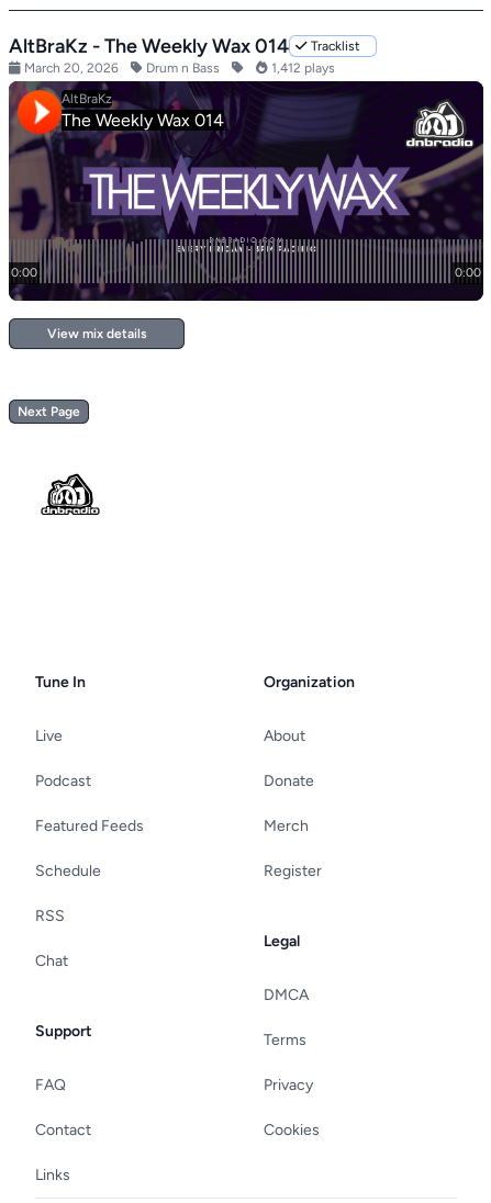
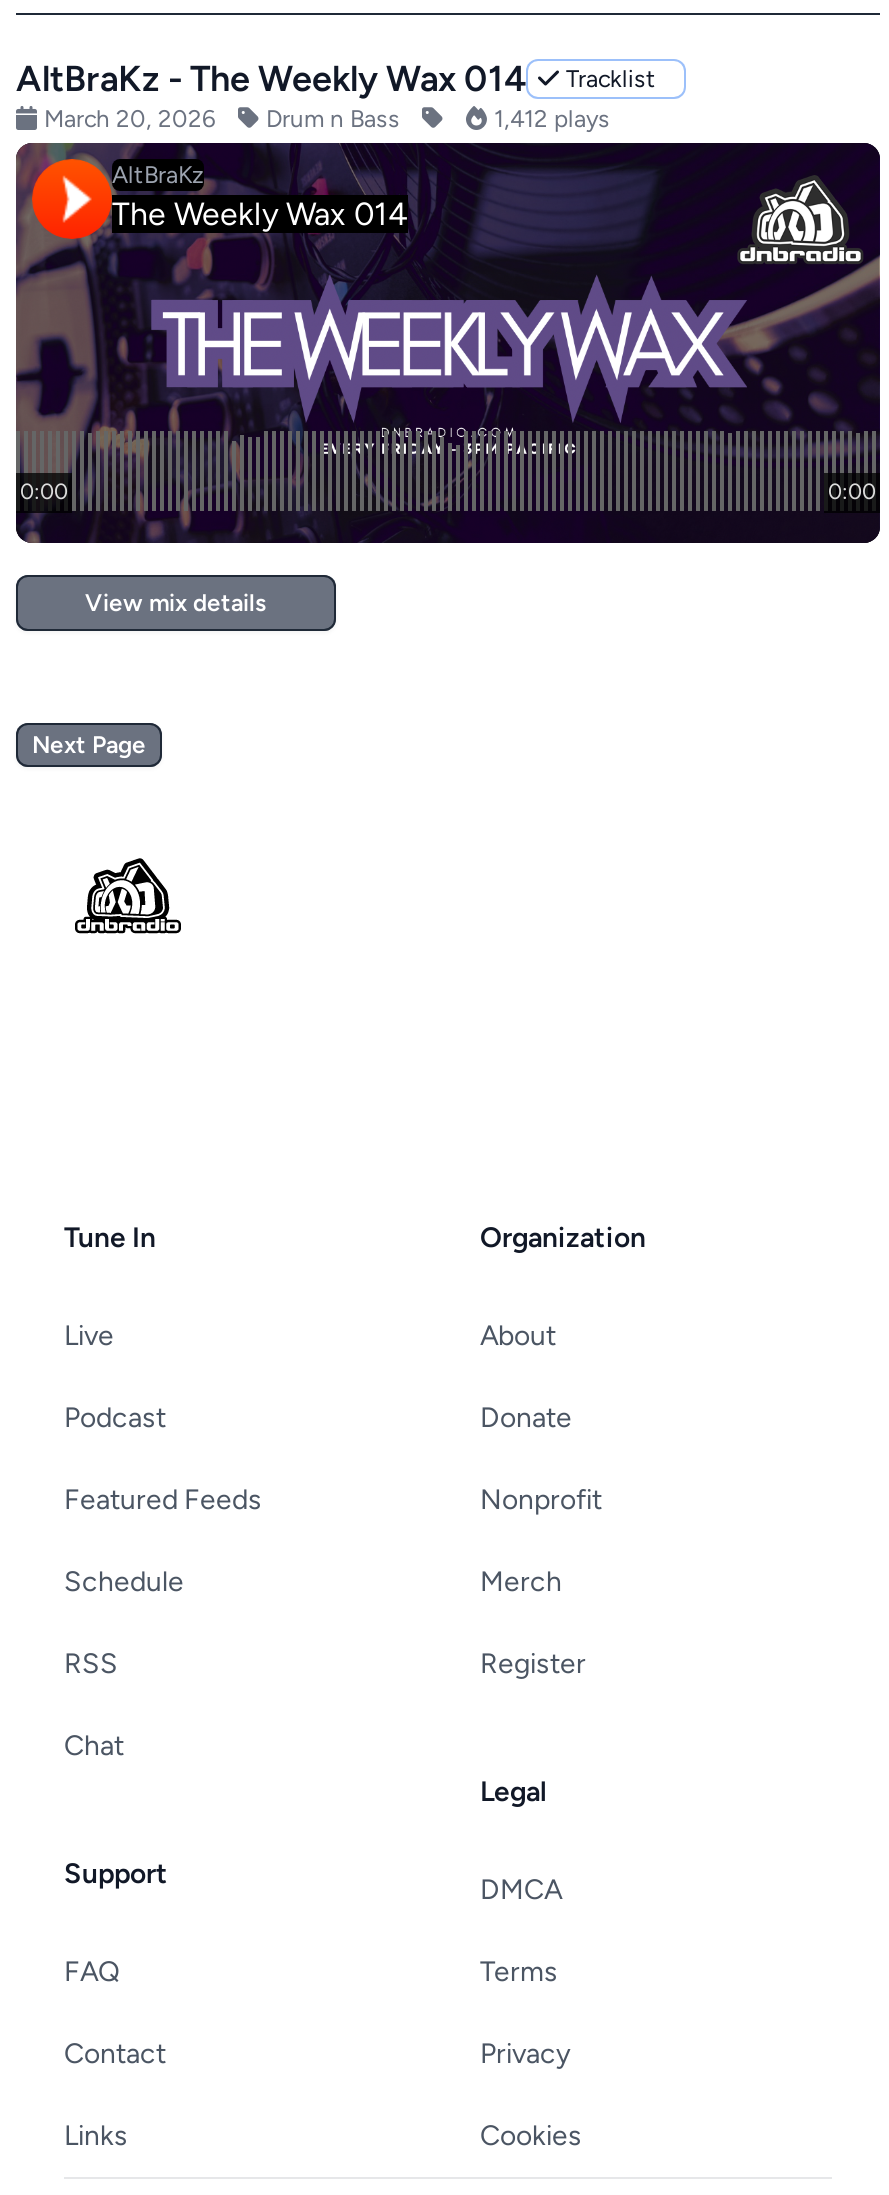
moved down: Merch | Register | Legal | DMCA | Terms | Privacy | Cookies

+ Nonprofit
